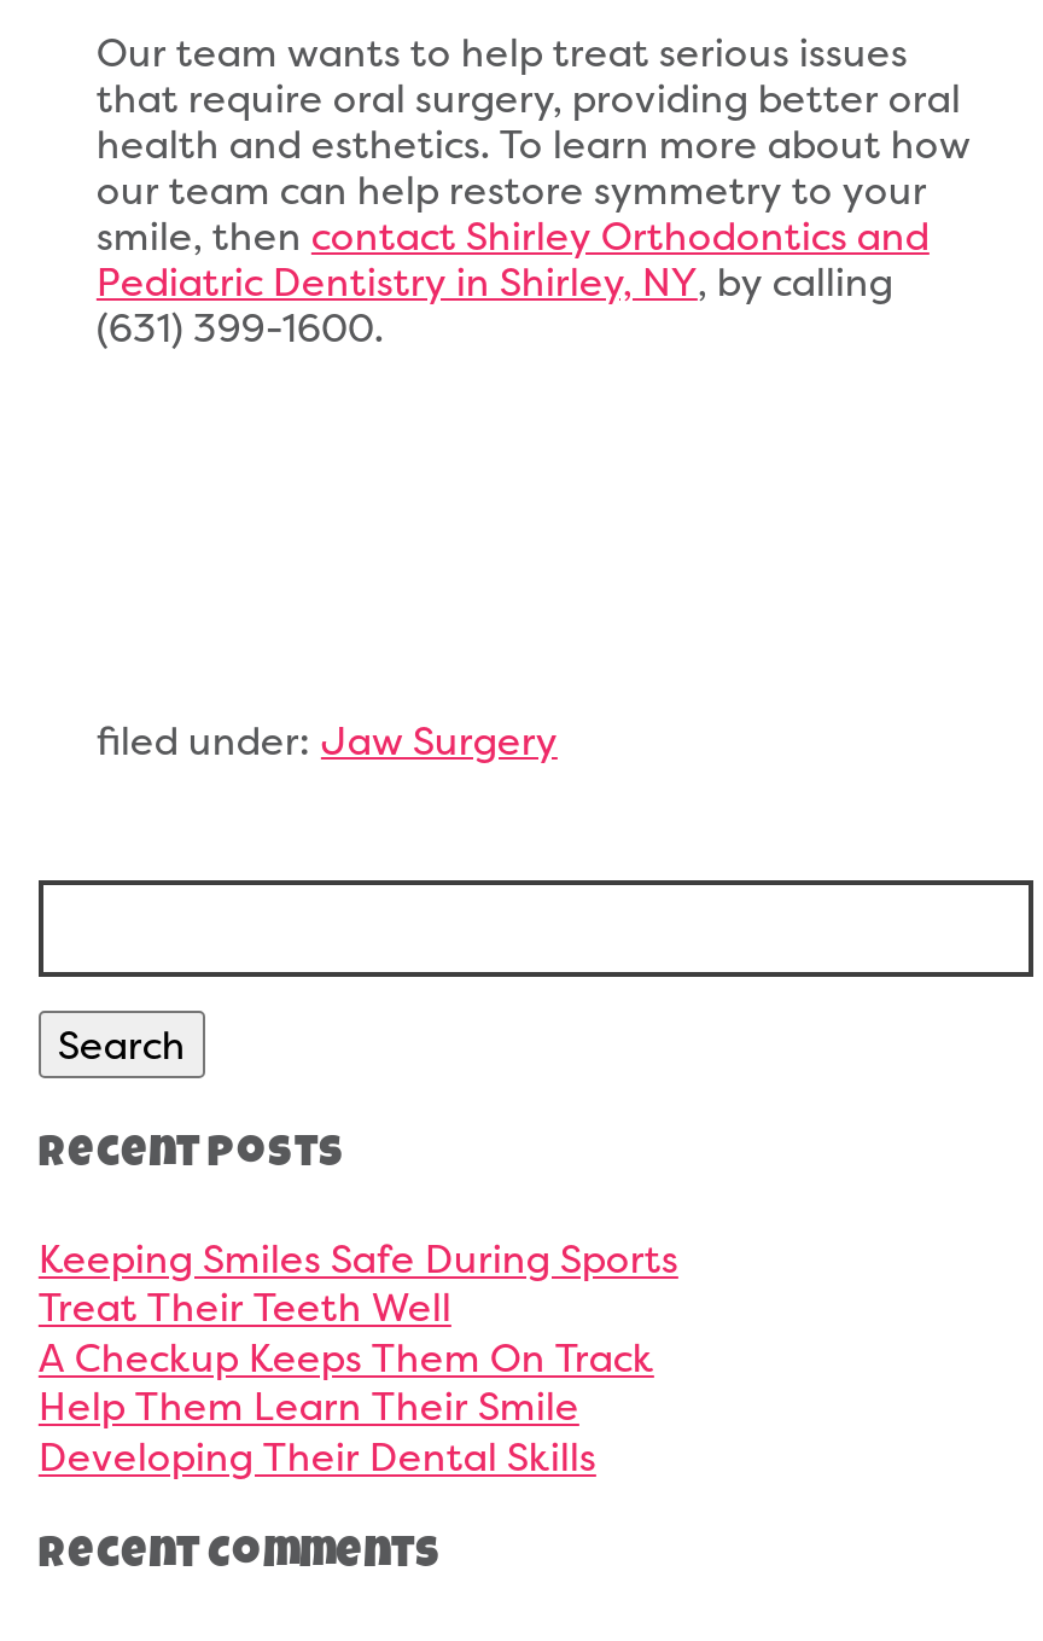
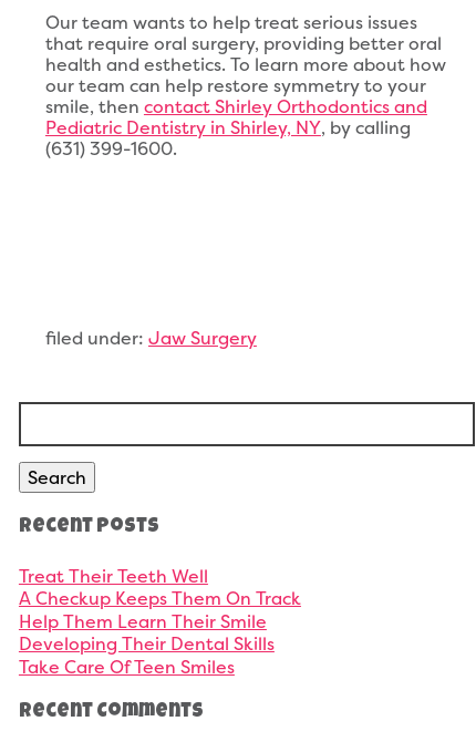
- Keeping Smiles Safe During Sports

moved up: Treat Their Teeth Well | A Checkup Keeps Them On Track | Help Them Learn Their Smile | Developing Their Dental Skills

+ Take Care Of Teen Smiles
